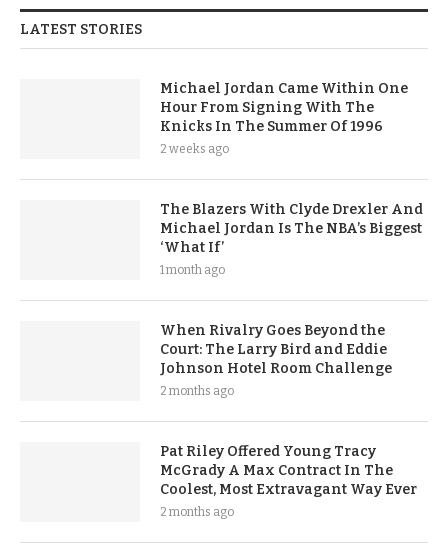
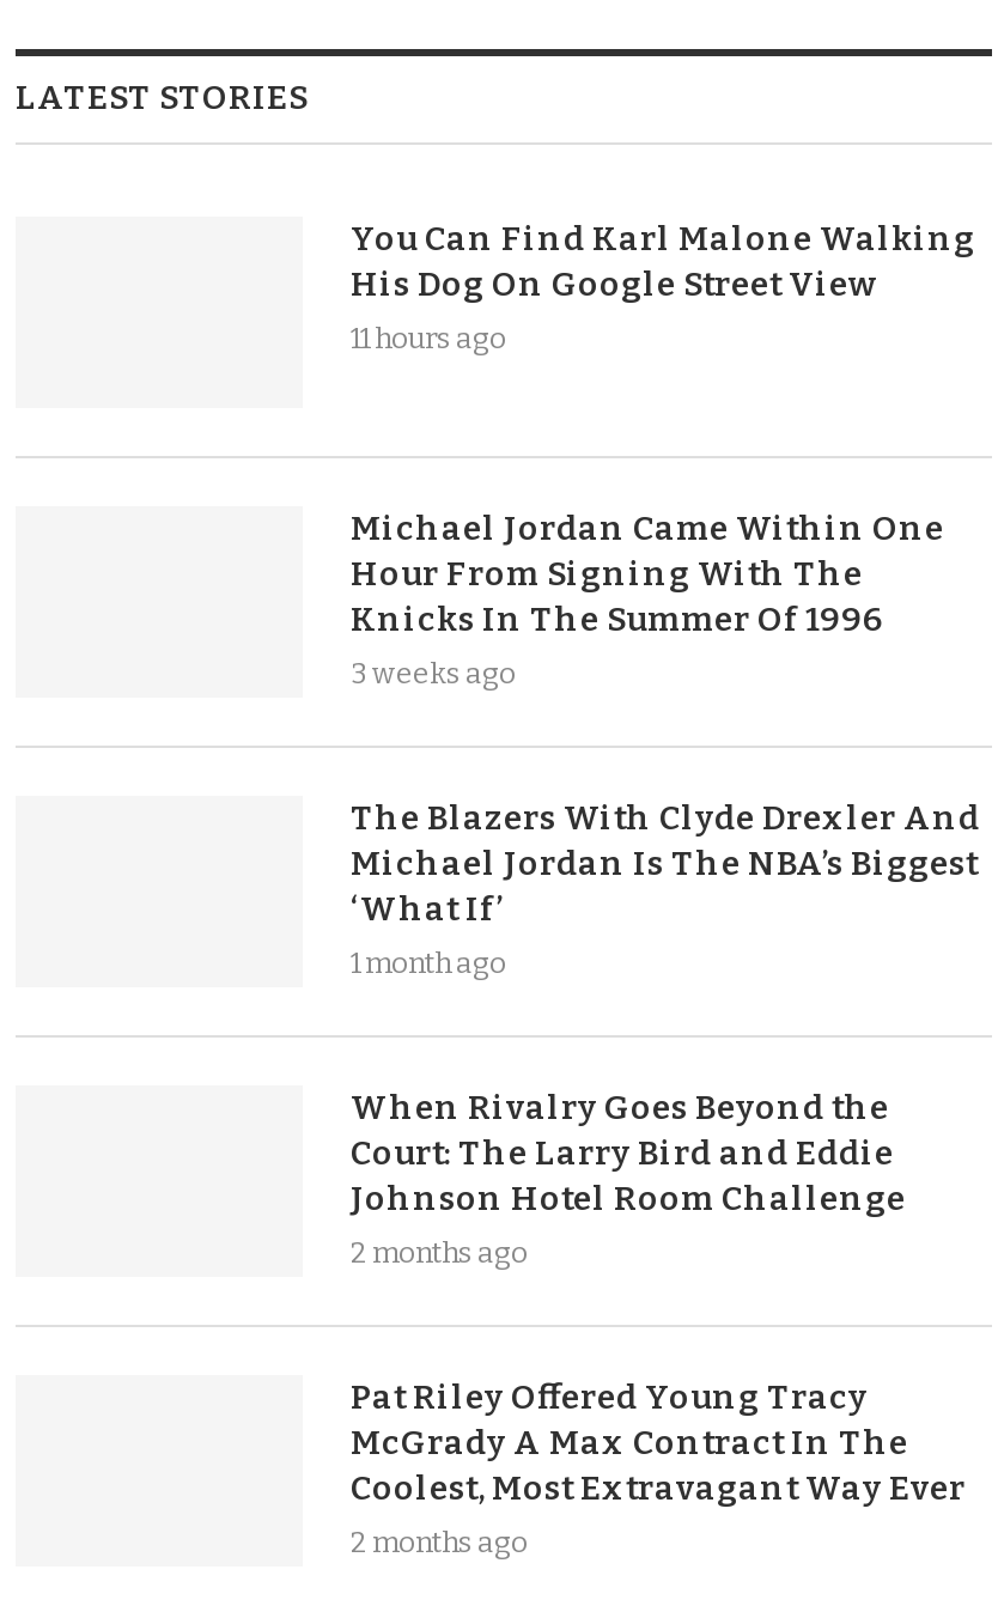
+ You Can Find Karl Malone Walking
+ His Dog On Google Street View
+ 11 hours ago

- 2 weeks ago
+ 3 weeks ago
